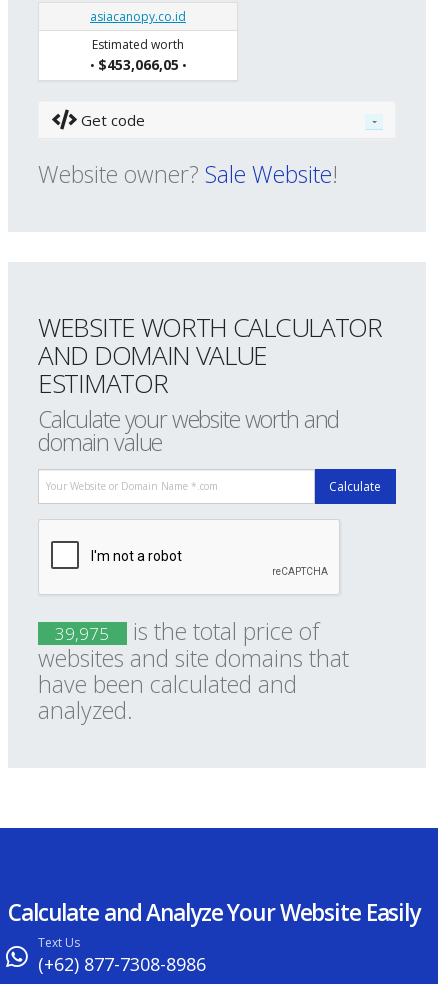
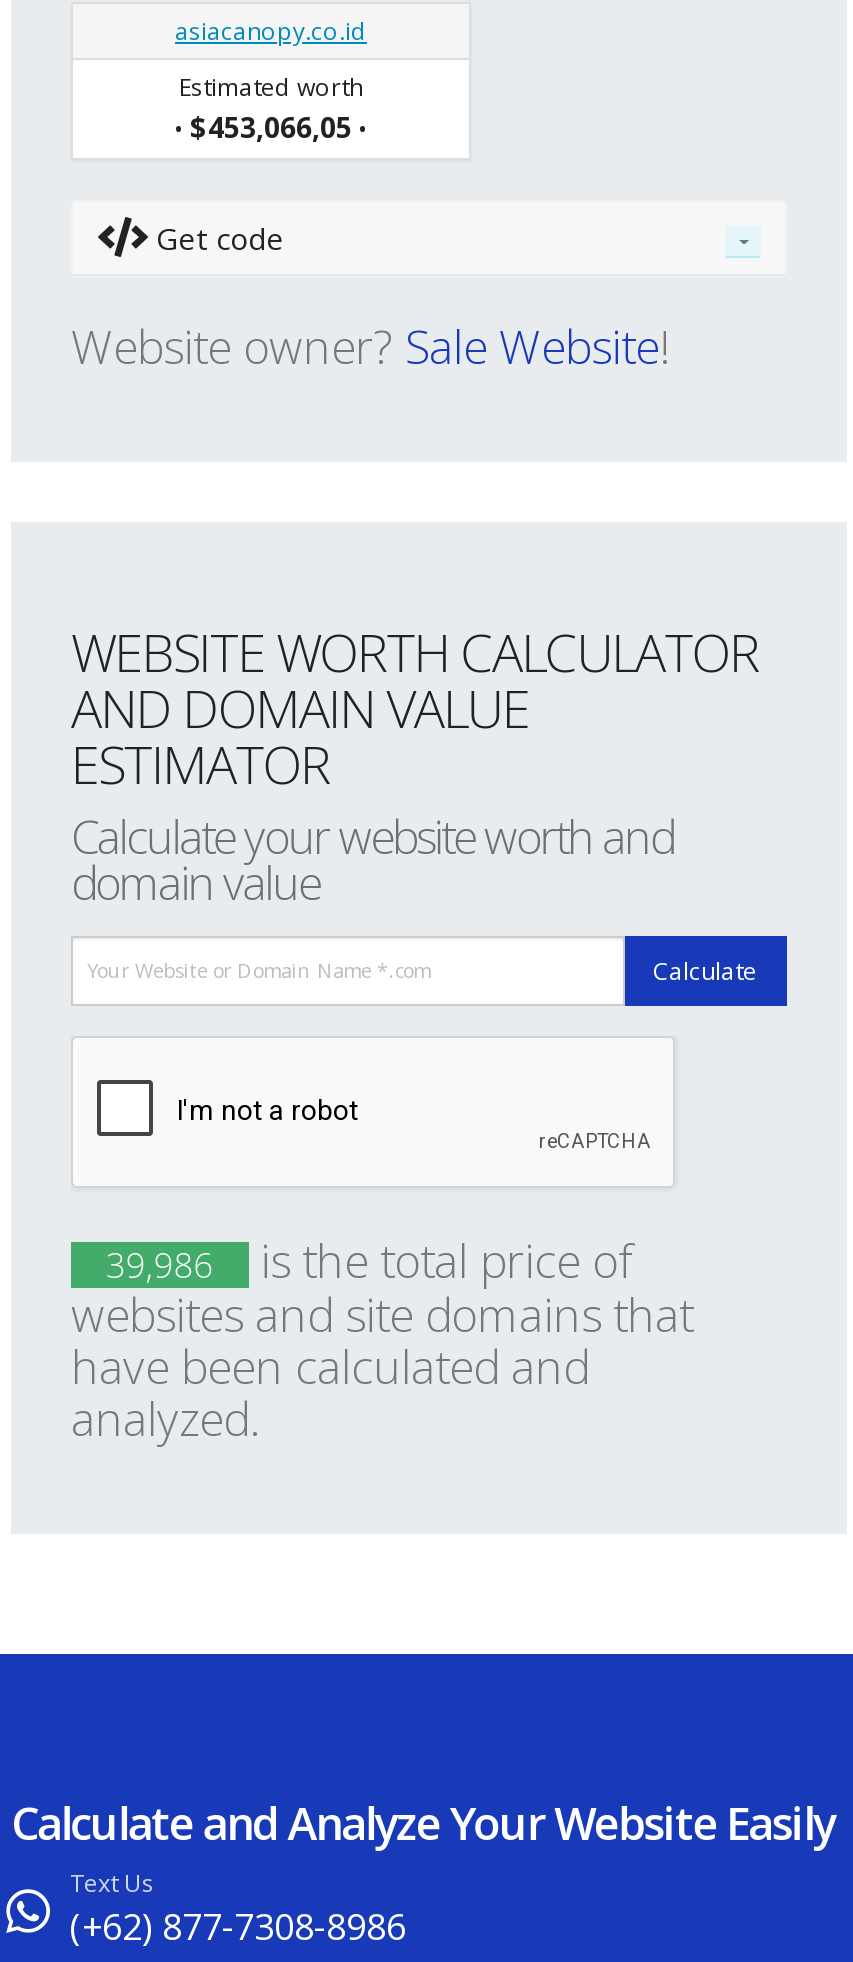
- 39,975 is the total price of
+ 39,986 is the total price of
